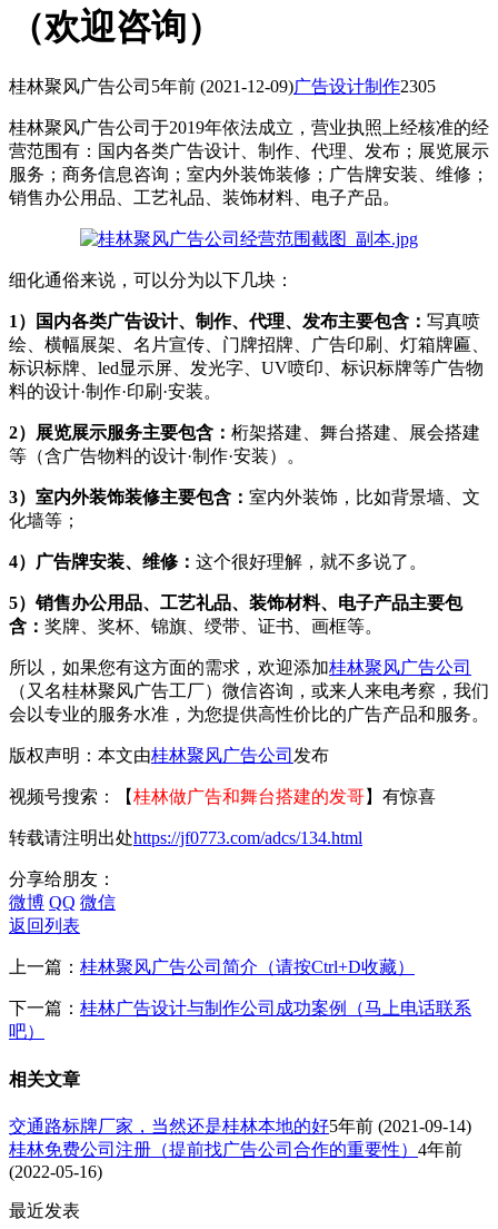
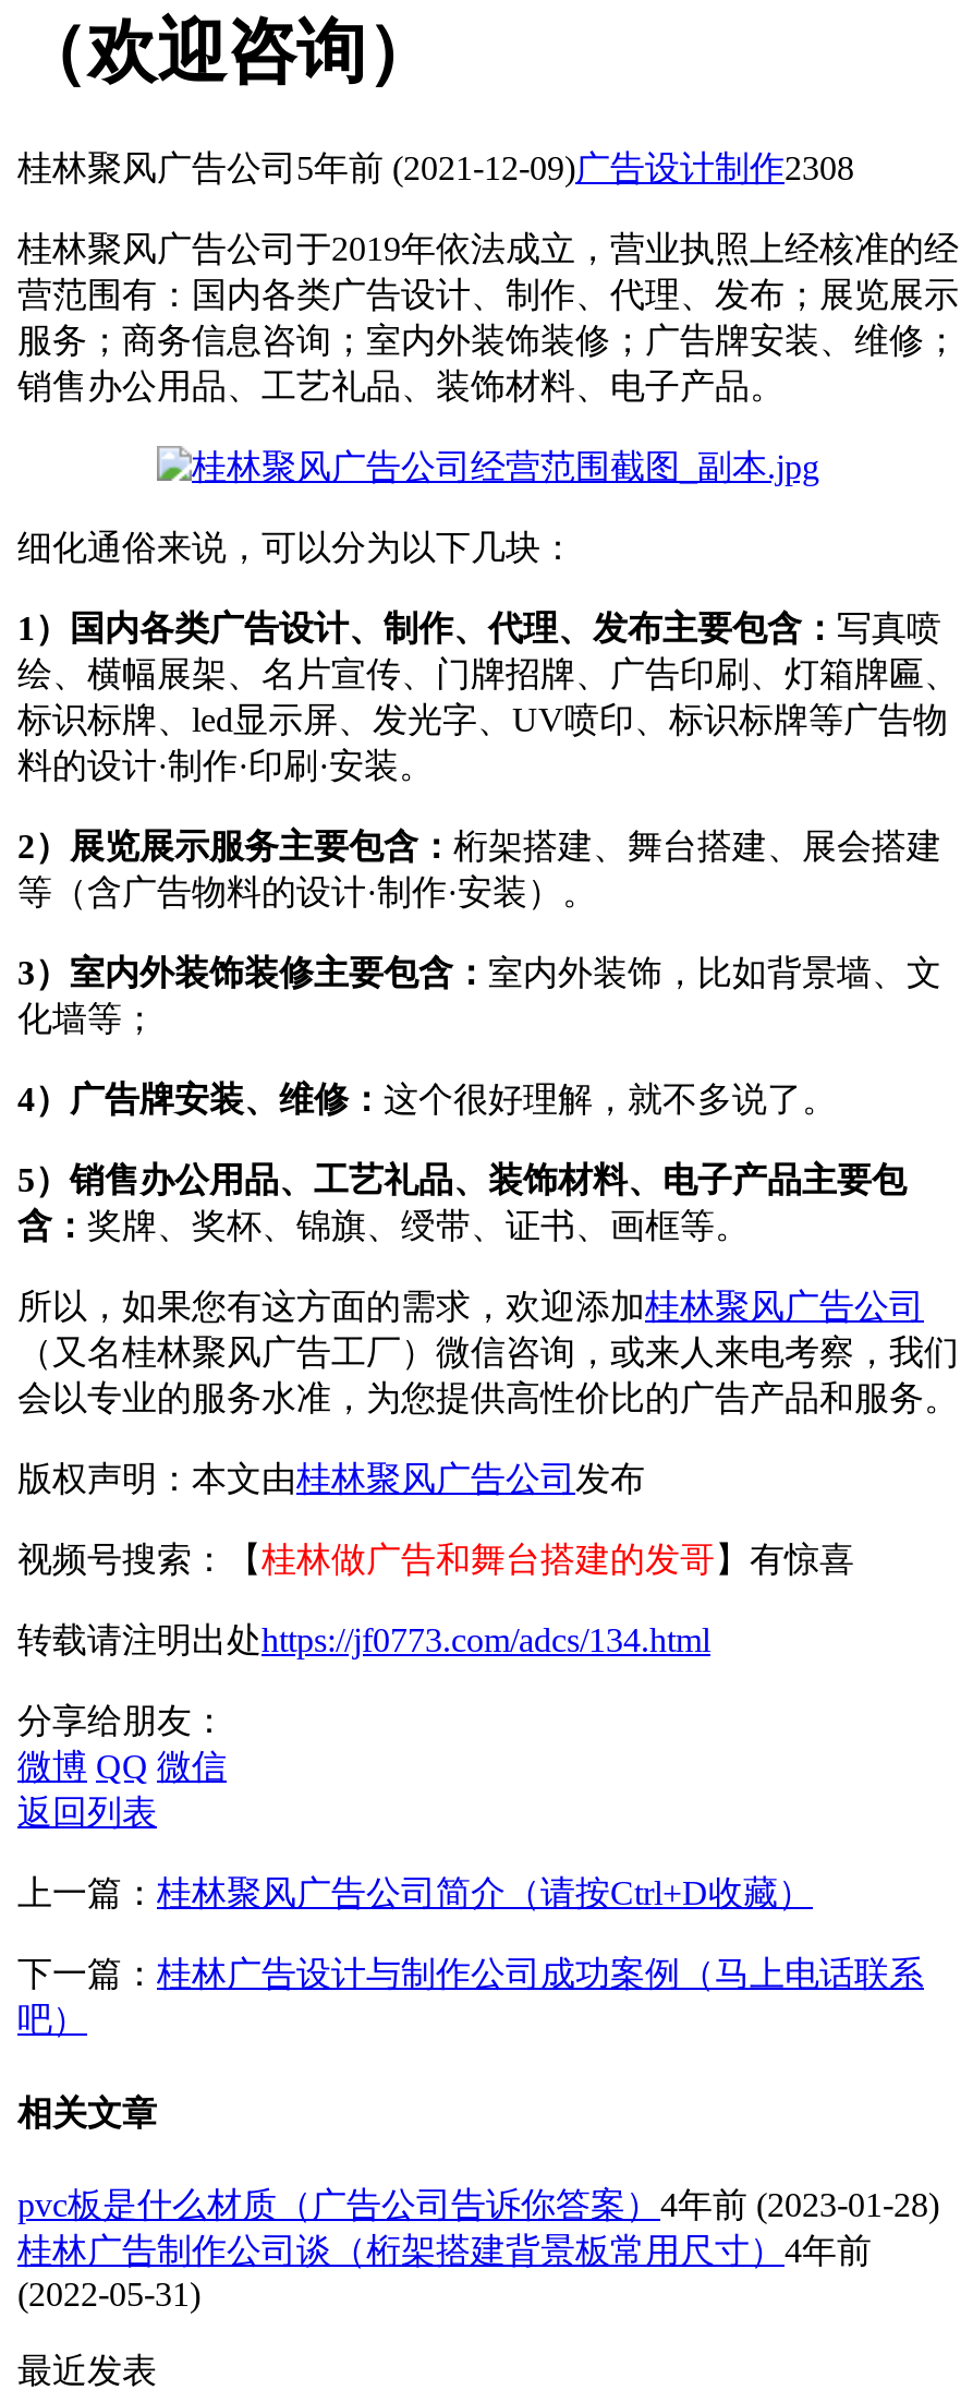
- 桂林聚风广告公司5年前(2021-12-09)广告设计制作2305
+ 桂林聚风广告公司5年前(2021-12-09)广告设计制作2308

- 交通路标牌厂家，当然还是桂林本地的好5年前(2021-09-14)
- 桂林免费公司注册（提前找广告公司合作的重要性）4年前
- (2022-05-16)
+ pvc板是什么材质（广告公司告诉你答案）4年前(2023-01-28)
+ 桂林广告制作公司谈（桁架搭建背景板常用尺寸）4年前
+ (2022-05-31)
